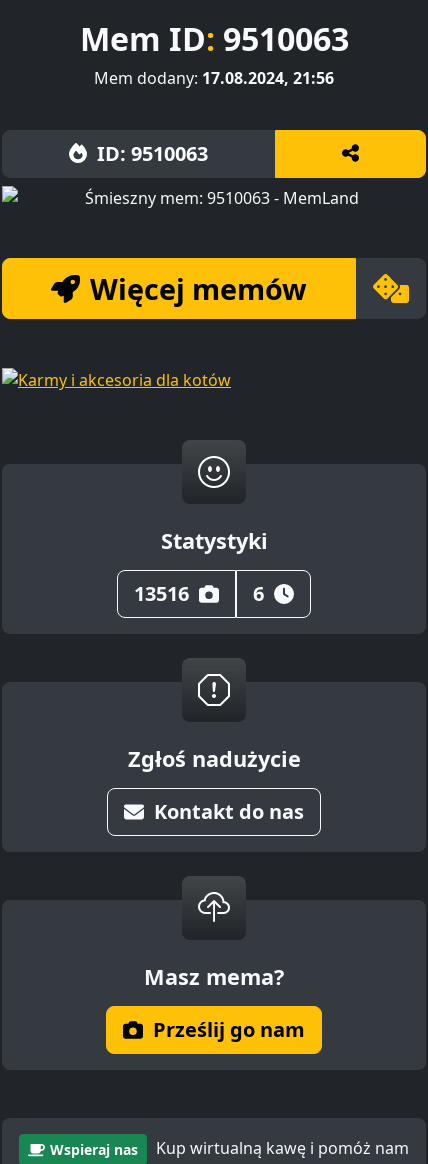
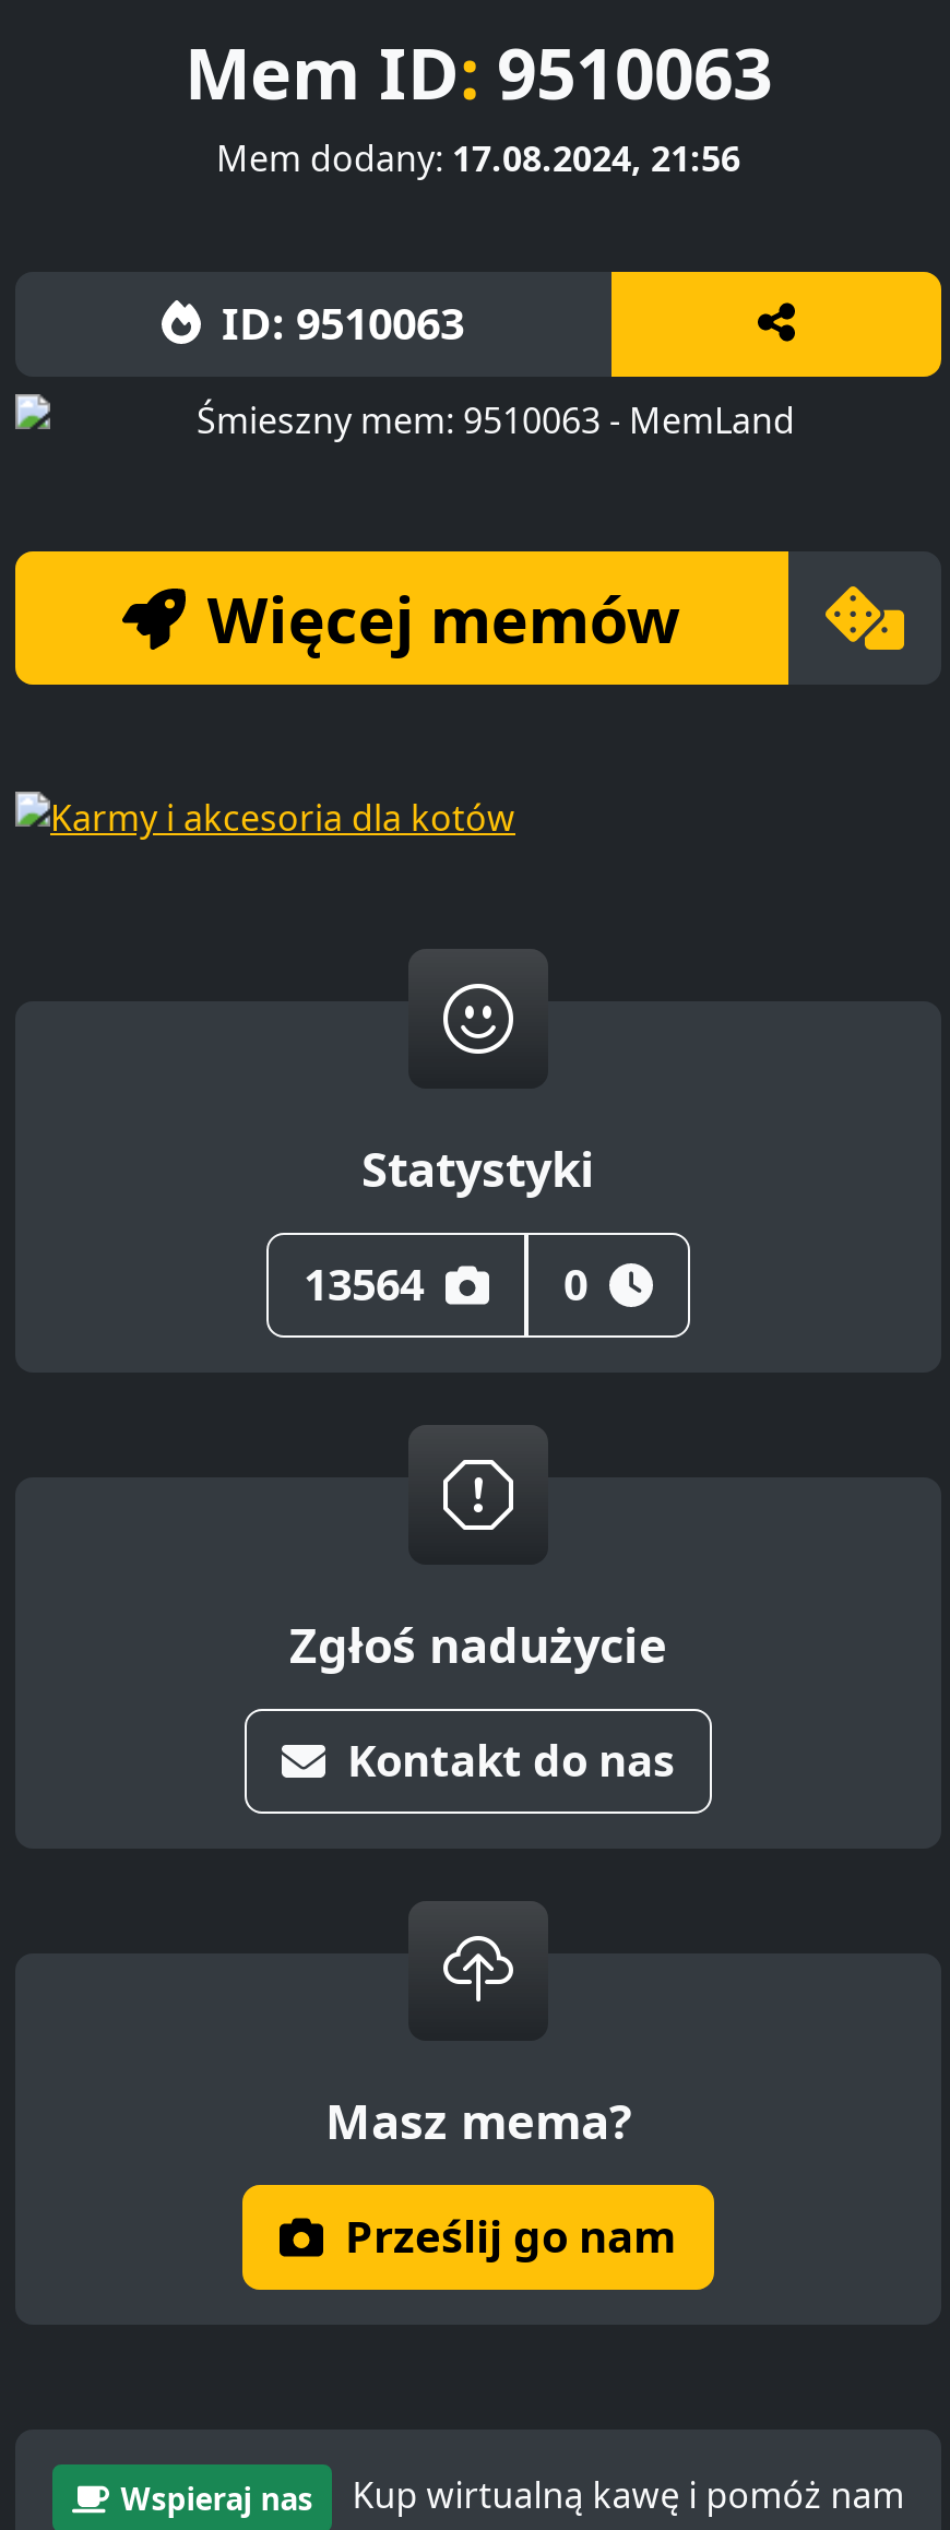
- 13516
+ 13564

- 6
+ 0
